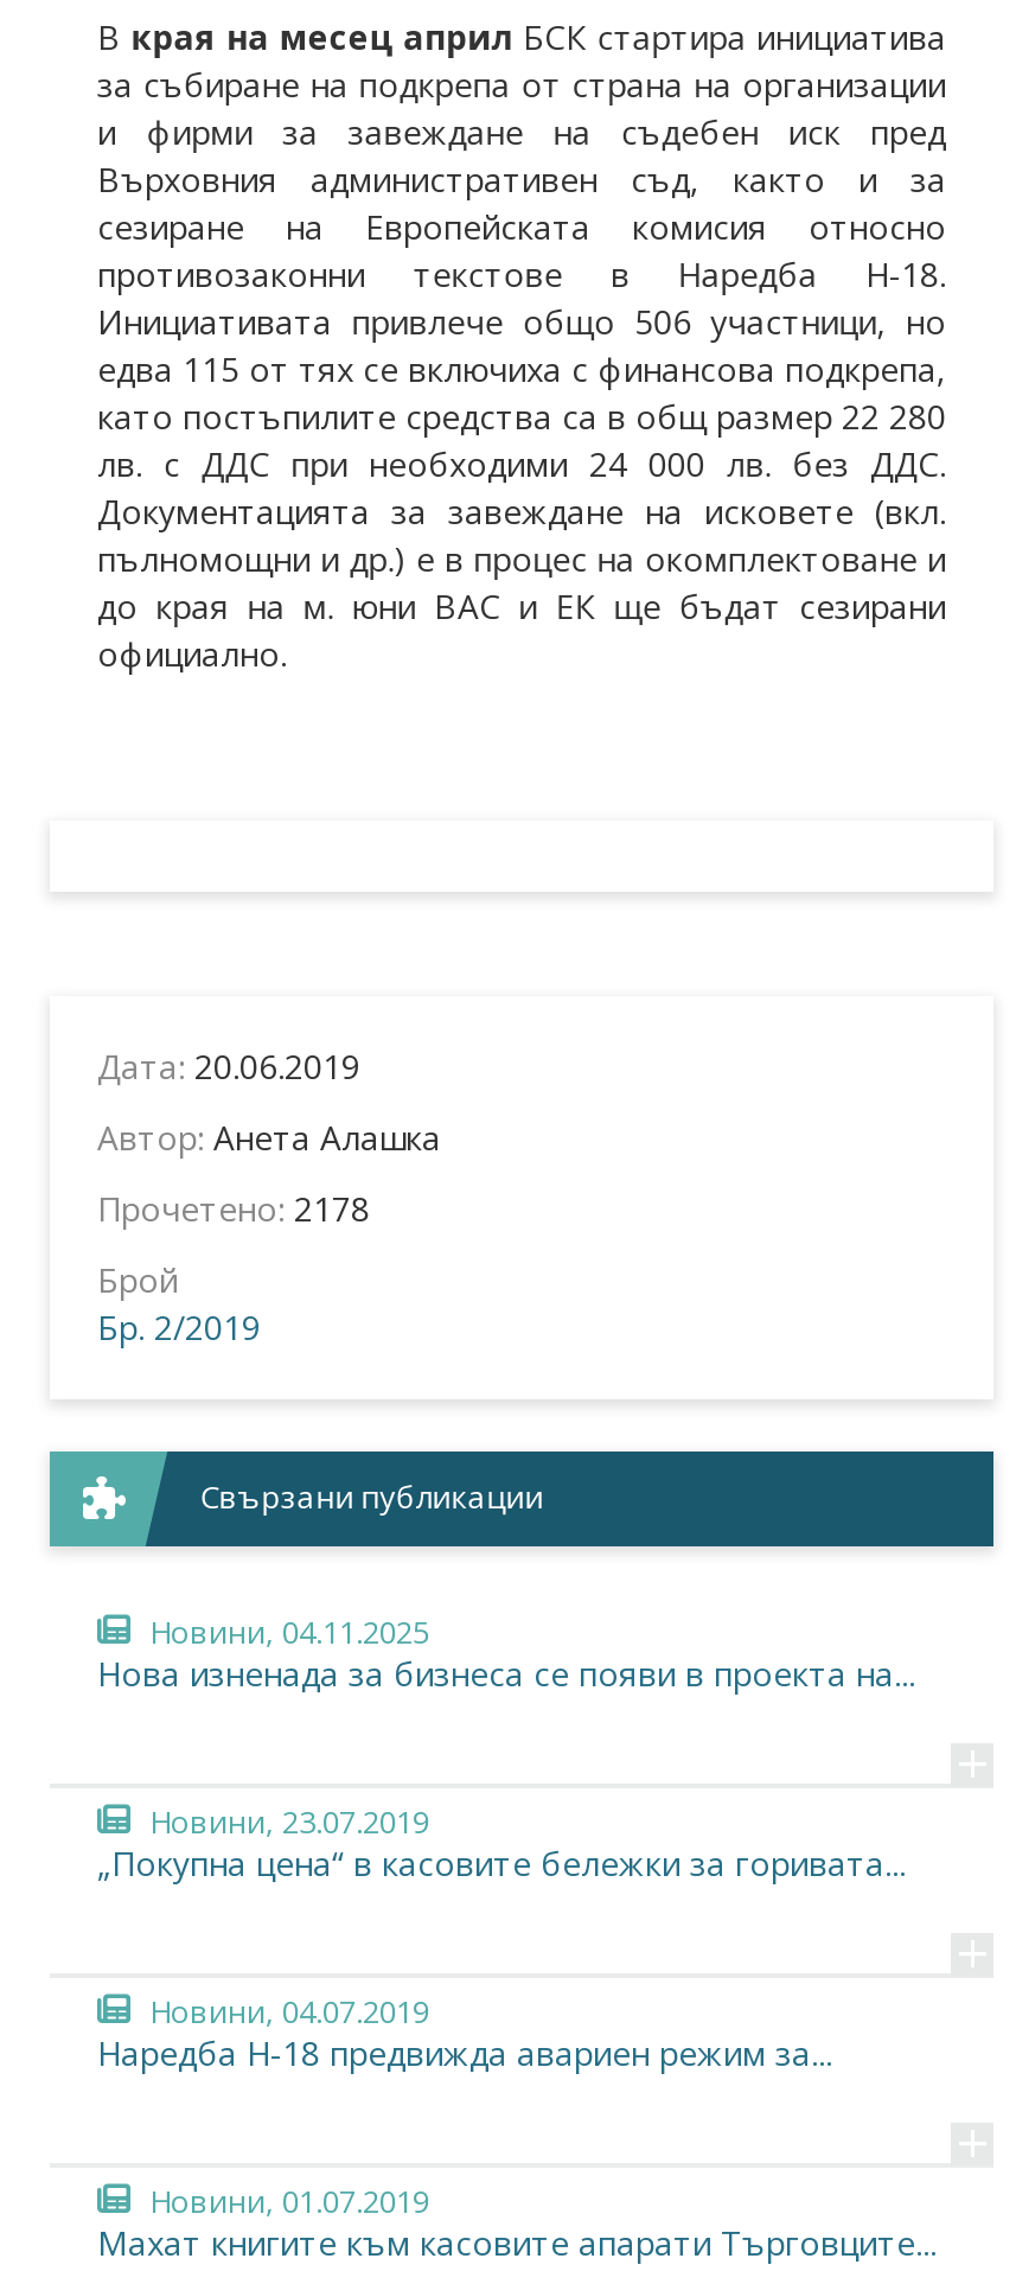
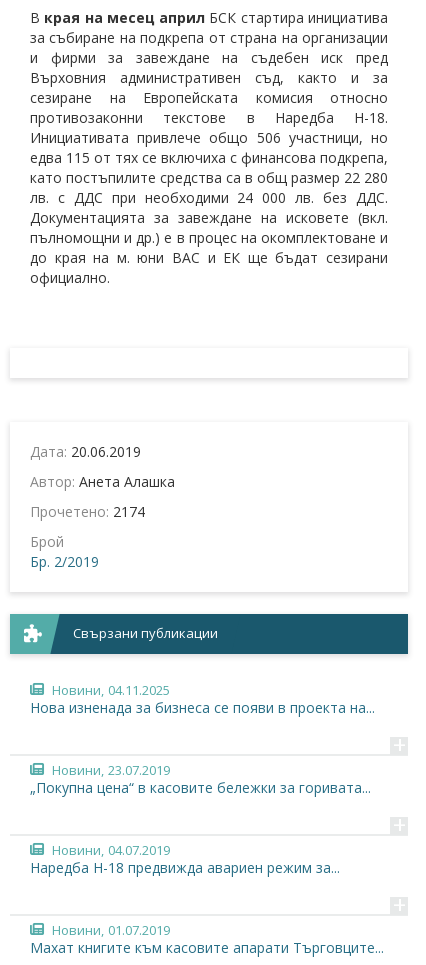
- Прочетено: 2178
+ Прочетено: 2174
